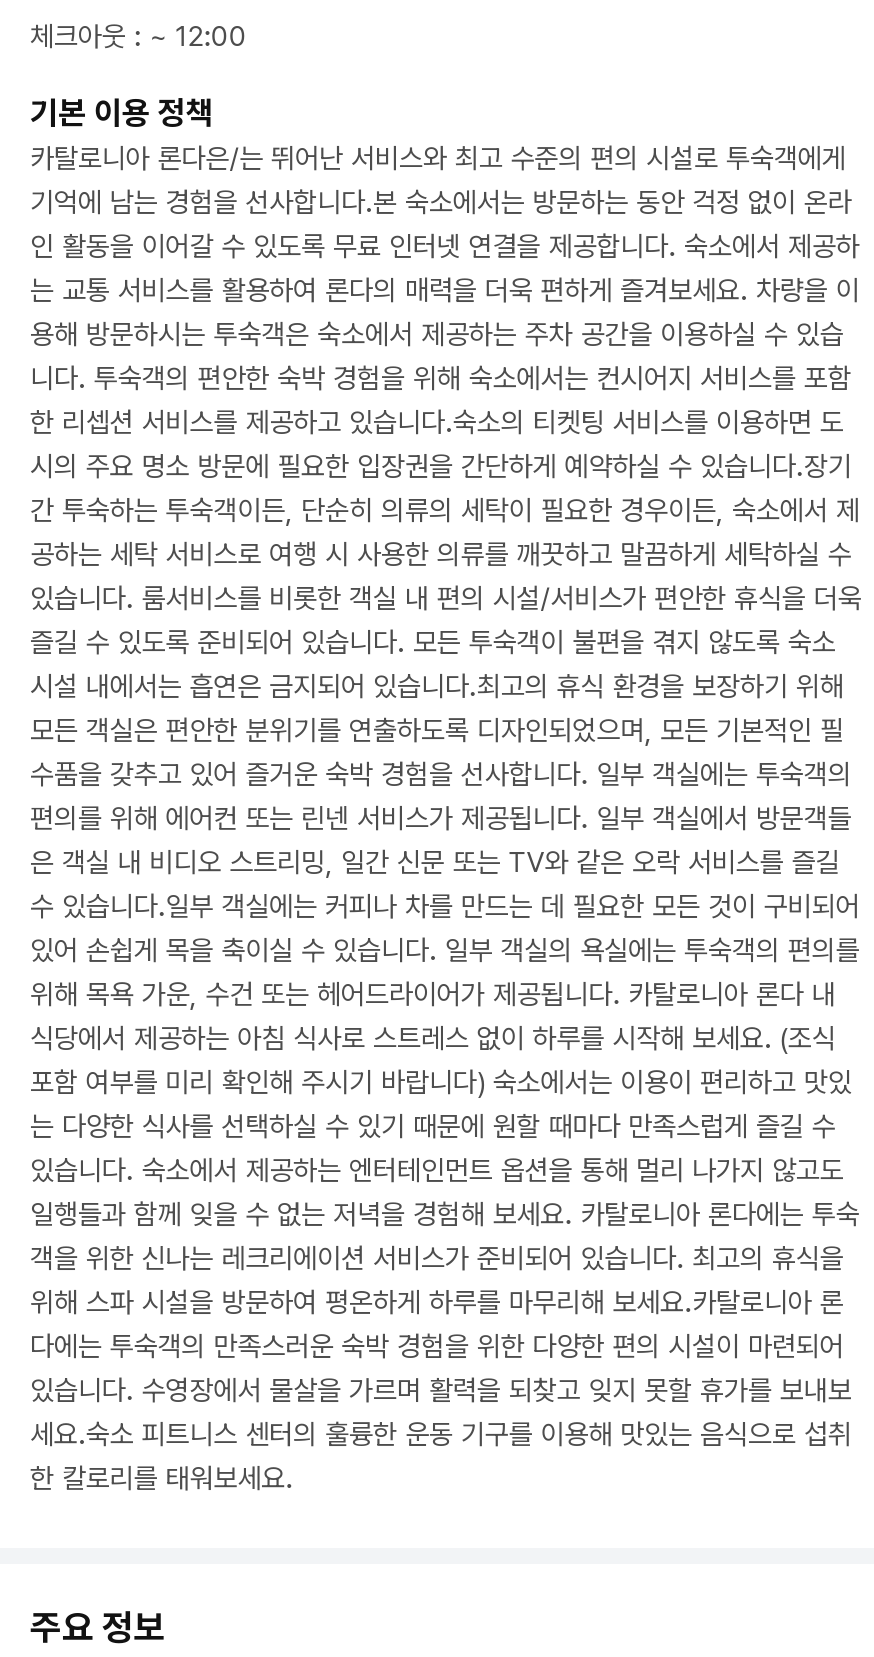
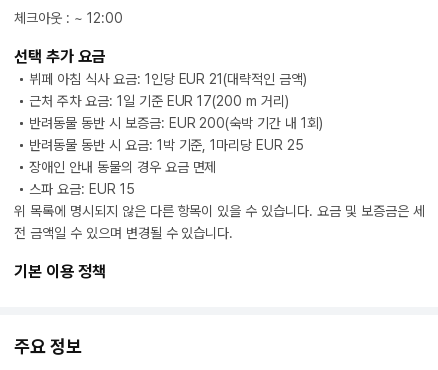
+ 선택 추가 요금
+ 뷔페 아침 식사 요금: 1인당 EUR 21(대략적인 금액)
+ 근처 주차 요금: 1일 기준 EUR 17(200 m 거리)
+ 반려동물 동반 시 보증금: EUR 200(숙박 기간 내 1회)
+ 반려동물 동반 시 요금: 1박 기준, 1마리당 EUR 25
+ 장애인 안내 동물의 경우 요금 면제
+ 스파 요금: EUR 15
+ 위 목록에 명시되지 않은 다른 항목이 있을 수 있습니다. 요금 및 보증금은 세
+ 전 금액일 수 있으며 변경될 수 있습니다.

moved down: 기본 이용 정책

- 카탈로니아 론다은/는 뛰어난 서비스와 최고 수준의 편의 시설로 투숙객에게
- 기억에 남는 경험을 선사합니다.본 숙소에서는 방문하는 동안 걱정 없이 온라
- 인 활동을 이어갈 수 있도록 무료 인터넷 연결을 제공합니다. 숙소에서 제공하
- 는 교통 서비스를 활용하여 론다의 매력을 더욱 편하게 즐겨보세요. 차량을 이
- 용해 방문하시는 투숙객은 숙소에서 제공하는 주차 공간을 이용하실 수 있습
- 니다. 투숙객의 편안한 숙박 경험을 위해 숙소에서는 컨시어지 서비스를 포함
- 한 리셉션 서비스를 제공하고 있습니다.숙소의 티켓팅 서비스를 이용하면 도
- 시의 주요 명소 방문에 필요한 입장권을 간단하게 예약하실 수 있습니다.장기
- 간 투숙하는 투숙객이든, 단순히 의류의 세탁이 필요한 경우이든, 숙소에서 제
- 공하는 세탁 서비스로 여행 시 사용한 의류를 깨끗하고 말끔하게 세탁하실 수
- 있습니다. 룸서비스를 비롯한 객실 내 편의 시설/서비스가 편안한 휴식을 더욱
- 즐길 수 있도록 준비되어 있습니다. 모든 투숙객이 불편을 겪지 않도록 숙소
- 시설 내에서는 흡연은 금지되어 있습니다.최고의 휴식 환경을 보장하기 위해
- 모든 객실은 편안한 분위기를 연출하도록 디자인되었으며, 모든 기본적인 필
- 수품을 갖추고 있어 즐거운 숙박 경험을 선사합니다. 일부 객실에는 투숙객의
- 편의를 위해 에어컨 또는 린넨 서비스가 제공됩니다. 일부 객실에서 방문객들
- 은 객실 내 비디오 스트리밍, 일간 신문 또는 TV와 같은 오락 서비스를 즐길
- 수 있습니다.일부 객실에는 커피나 차를 만드는 데 필요한 모든 것이 구비되어
- 있어 손쉽게 목을 축이실 수 있습니다. 일부 객실의 욕실에는 투숙객의 편의를
- 위해 목욕 가운, 수건 또는 헤어드라이어가 제공됩니다. 카탈로니아 론다 내
- 식당에서 제공하는 아침 식사로 스트레스 없이 하루를 시작해 보세요. (조식
- 포함 여부를 미리 확인해 주시기 바랍니다) 숙소에서는 이용이 편리하고 맛있
- 는 다양한 식사를 선택하실 수 있기 때문에 원할 때마다 만족스럽게 즐길 수
- 있습니다. 숙소에서 제공하는 엔터테인먼트 옵션을 통해 멀리 나가지 않고도
- 일행들과 함께 잊을 수 없는 저녁을 경험해 보세요. 카탈로니아 론다에는 투숙
- 객을 위한 신나는 레크리에이션 서비스가 준비되어 있습니다. 최고의 휴식을
- 위해 스파 시설을 방문하여 평온하게 하루를 마무리해 보세요.카탈로니아 론
- 다에는 투숙객의 만족스러운 숙박 경험을 위한 다양한 편의 시설이 마련되어
- 있습니다. 수영장에서 물살을 가르며 활력을 되찾고 잊지 못할 휴가를 보내보
- 세요.숙소 피트니스 센터의 훌륭한 운동 기구를 이용해 맛있는 음식으로 섭취
- 한 칼로리를 태워보세요.
